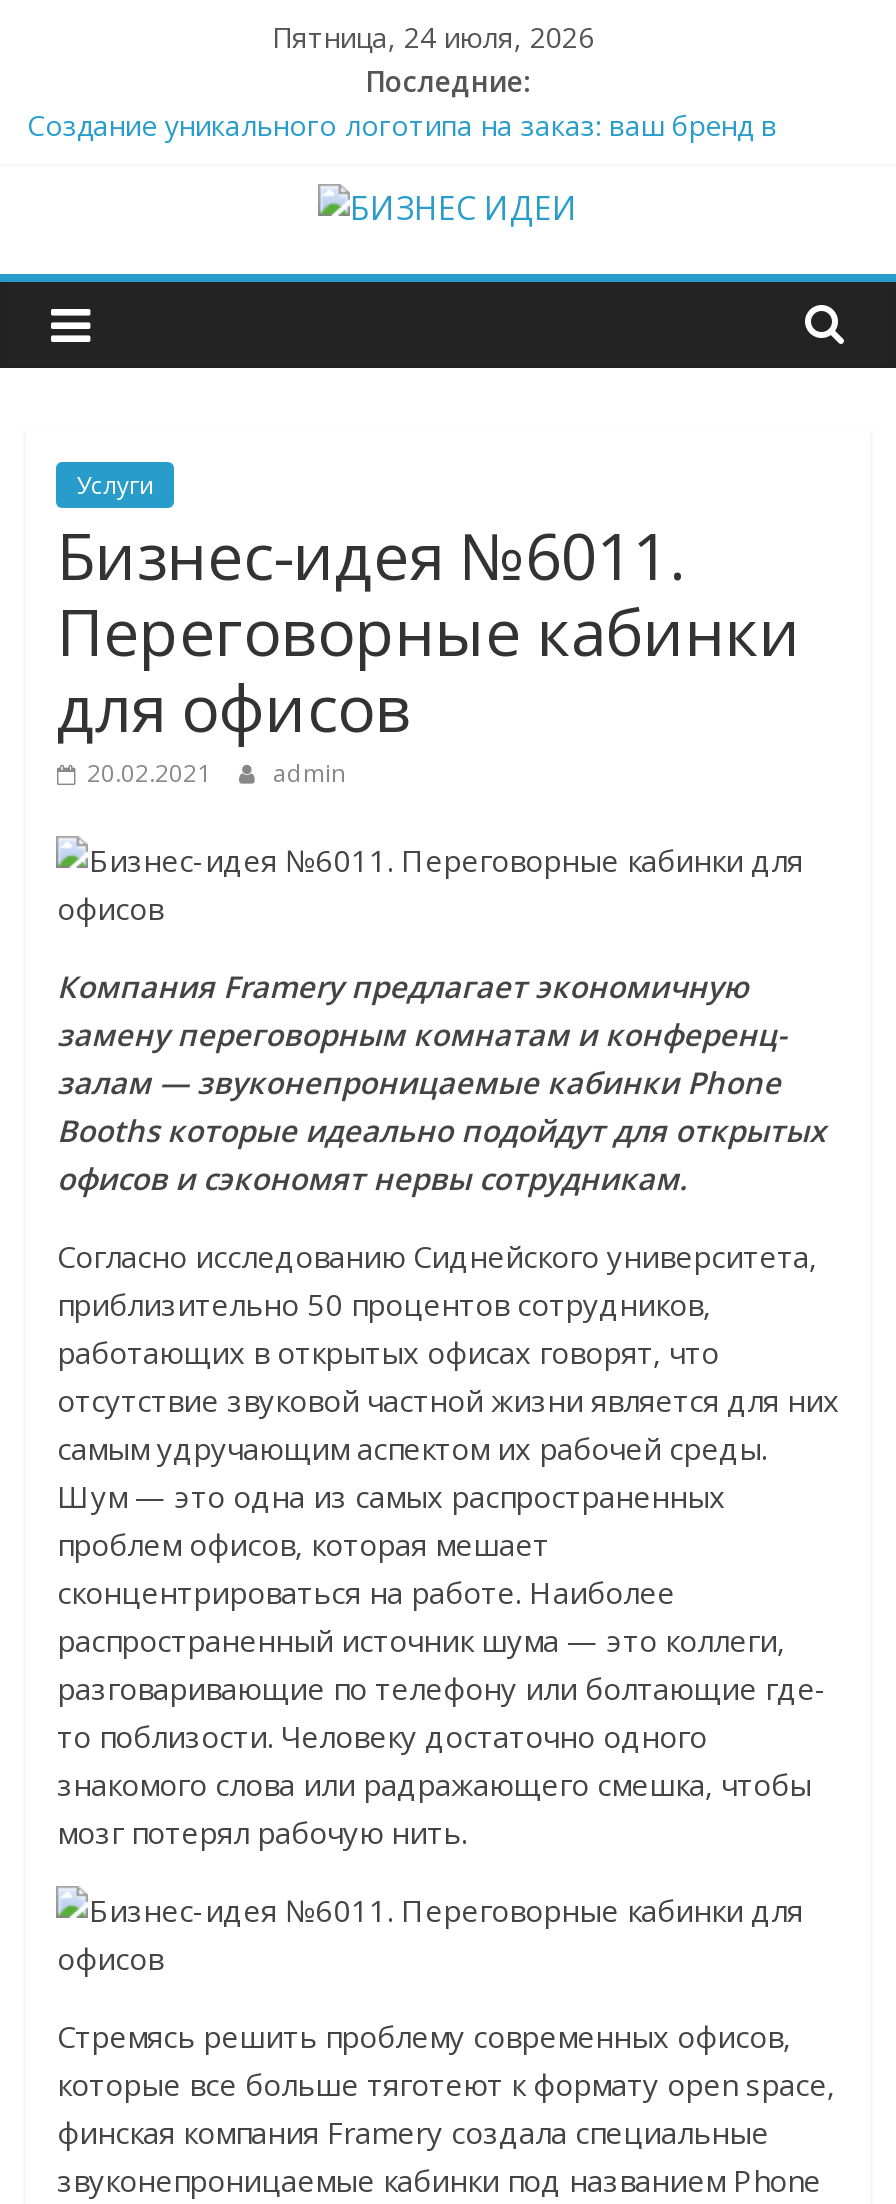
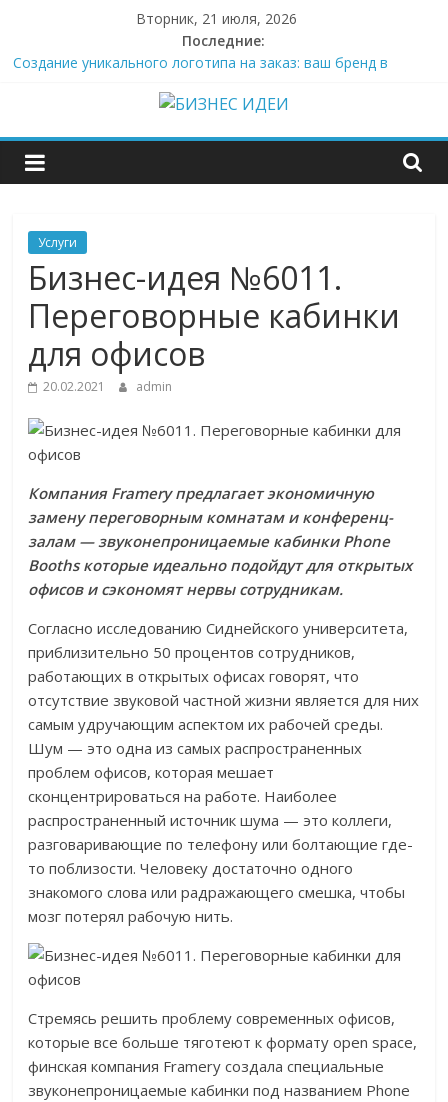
- Пятница, 24 июля, 2026
+ Вторник, 21 июля, 2026
